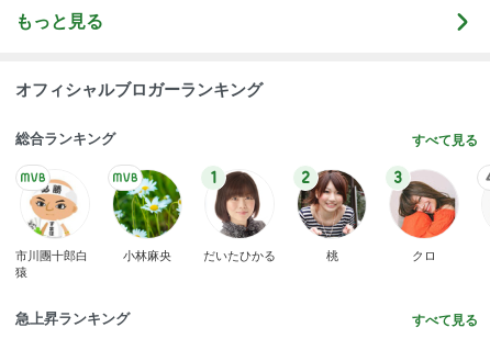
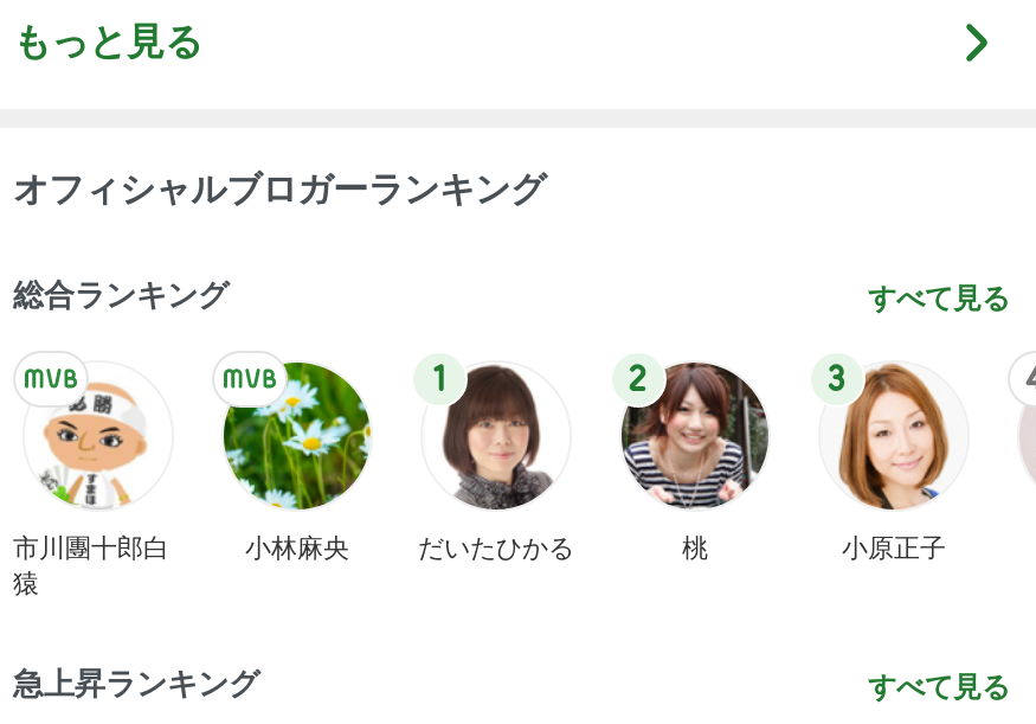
- [image]
- クロ
+ [image]
+ 小原正子
